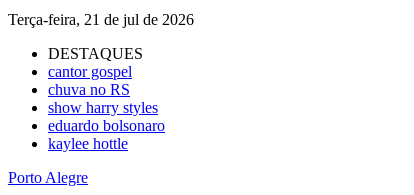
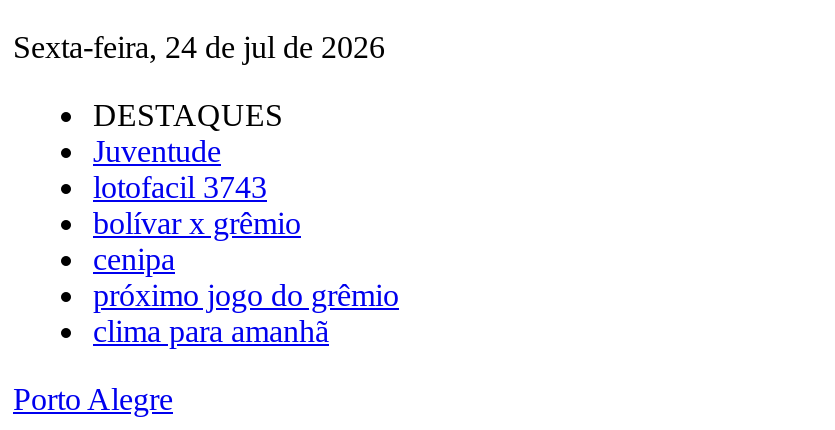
- Terça-feira, 21 de jul de 2026
+ Sexta-feira, 24 de jul de 2026

- cantor gospel
- chuva no RS
- show harry styles
- eduardo bolsonaro
- kaylee hottle
+ Juventude
+ lotofacil 3743
+ bolívar x grêmio
+ cenipa
+ próximo jogo do grêmio
+ clima para amanhã
